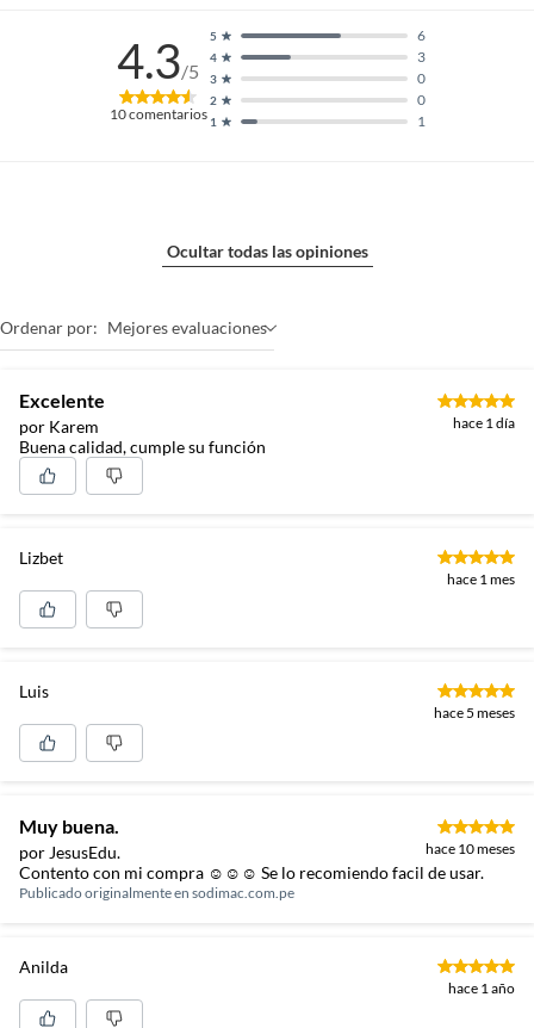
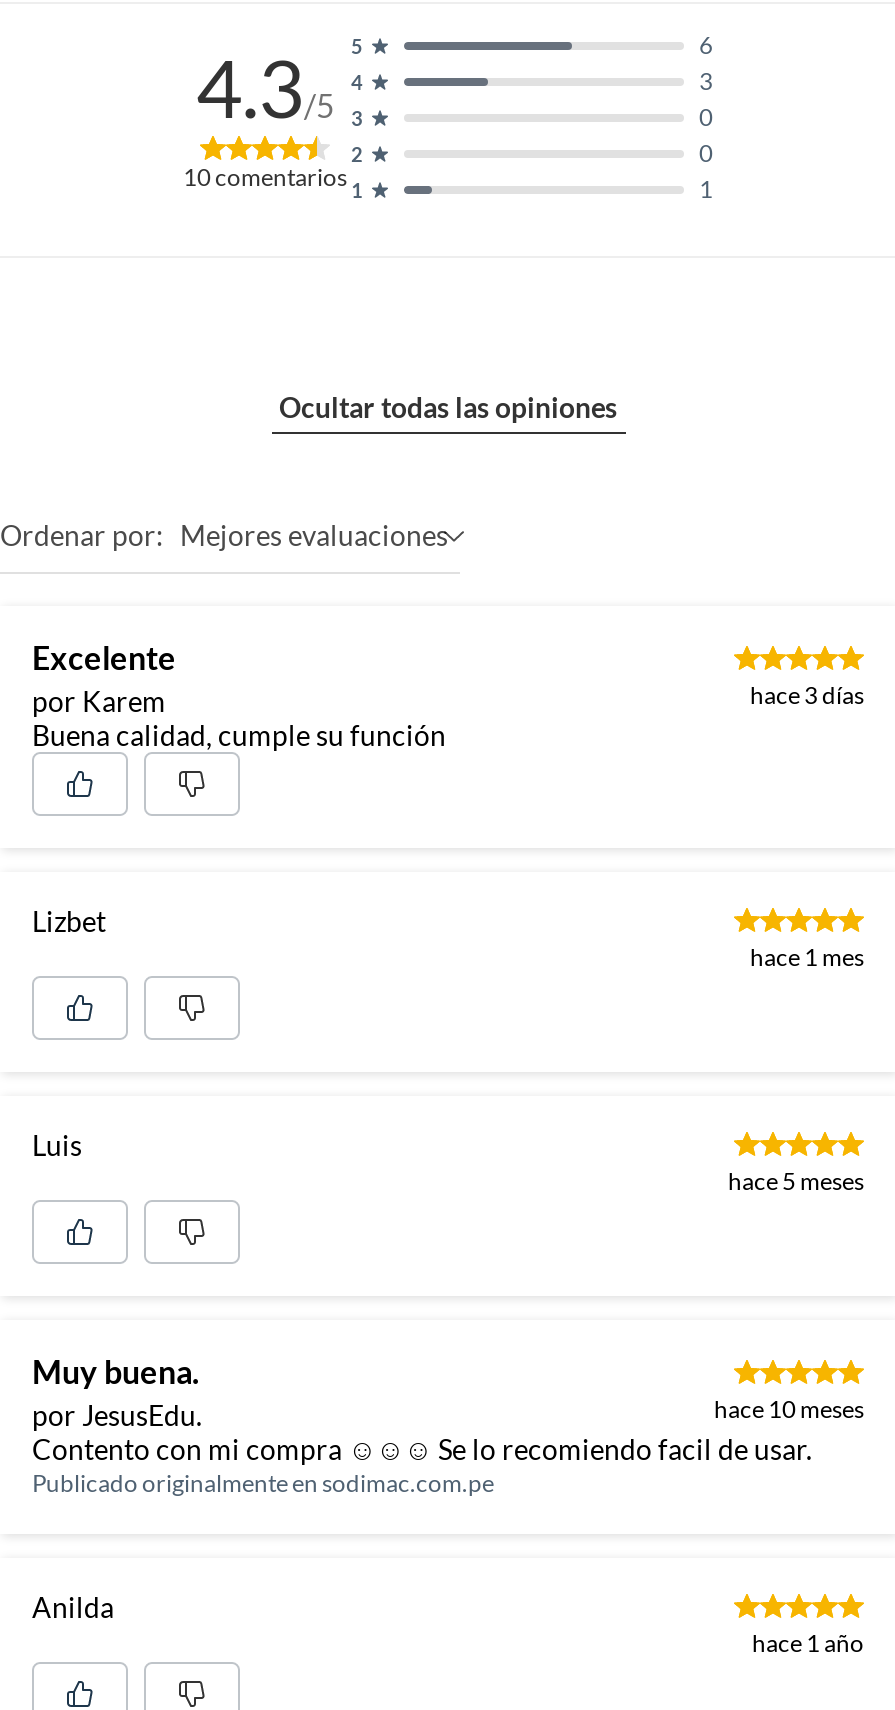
- hace 1 día
+ hace 3 días
